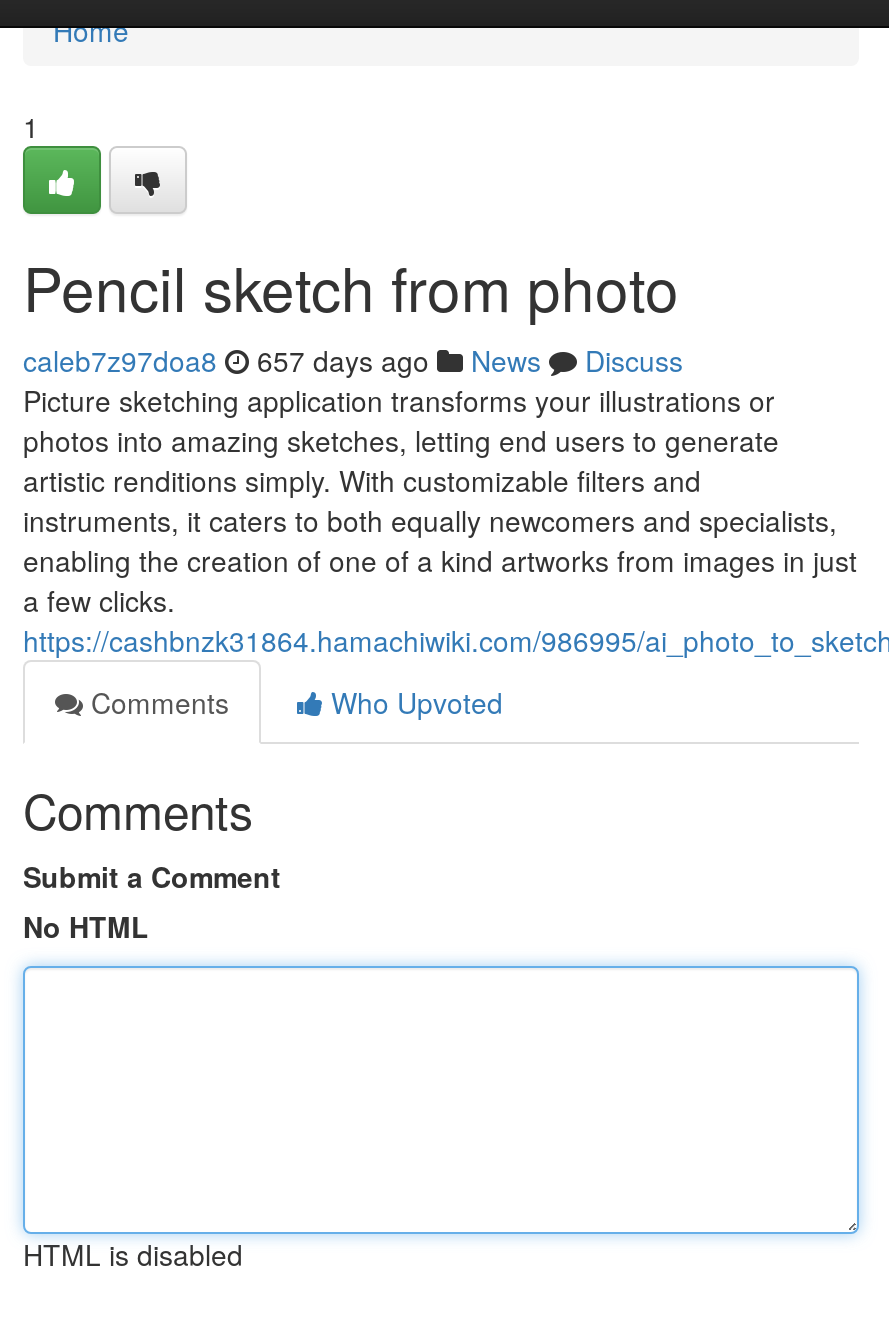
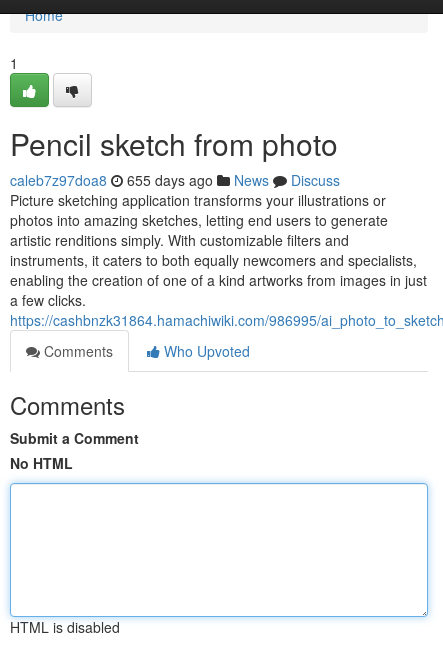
- caleb7z97doa8 657 days ago News Discuss
+ caleb7z97doa8 655 days ago News Discuss
